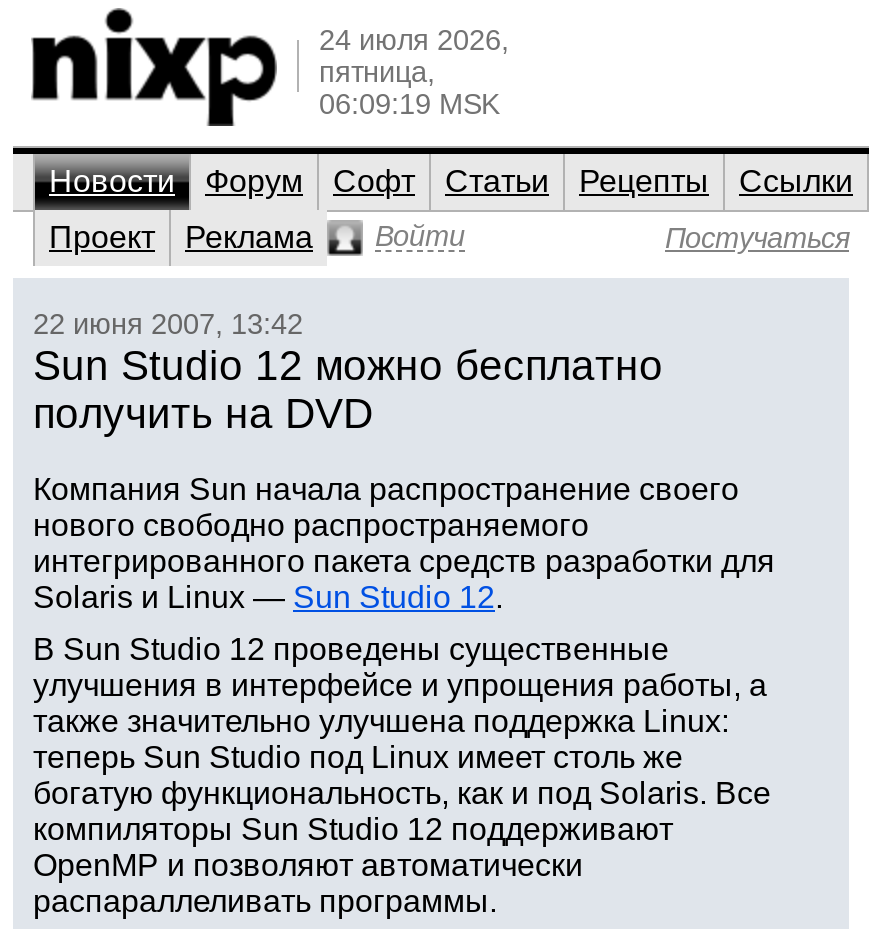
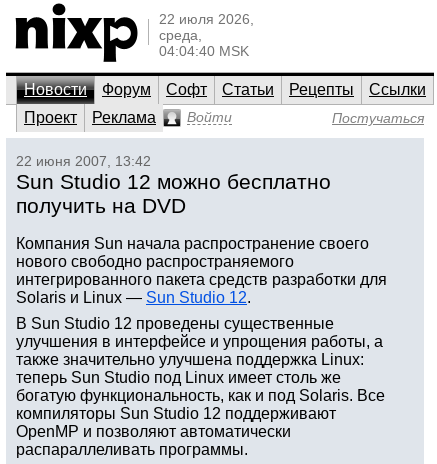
- 24 июля 2026,
- пятница,
- 06:09:19 MSK
+ 22 июля 2026,
+ среда,
+ 04:04:40 MSK
